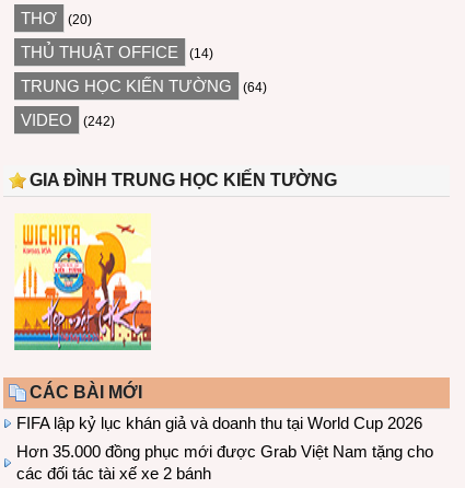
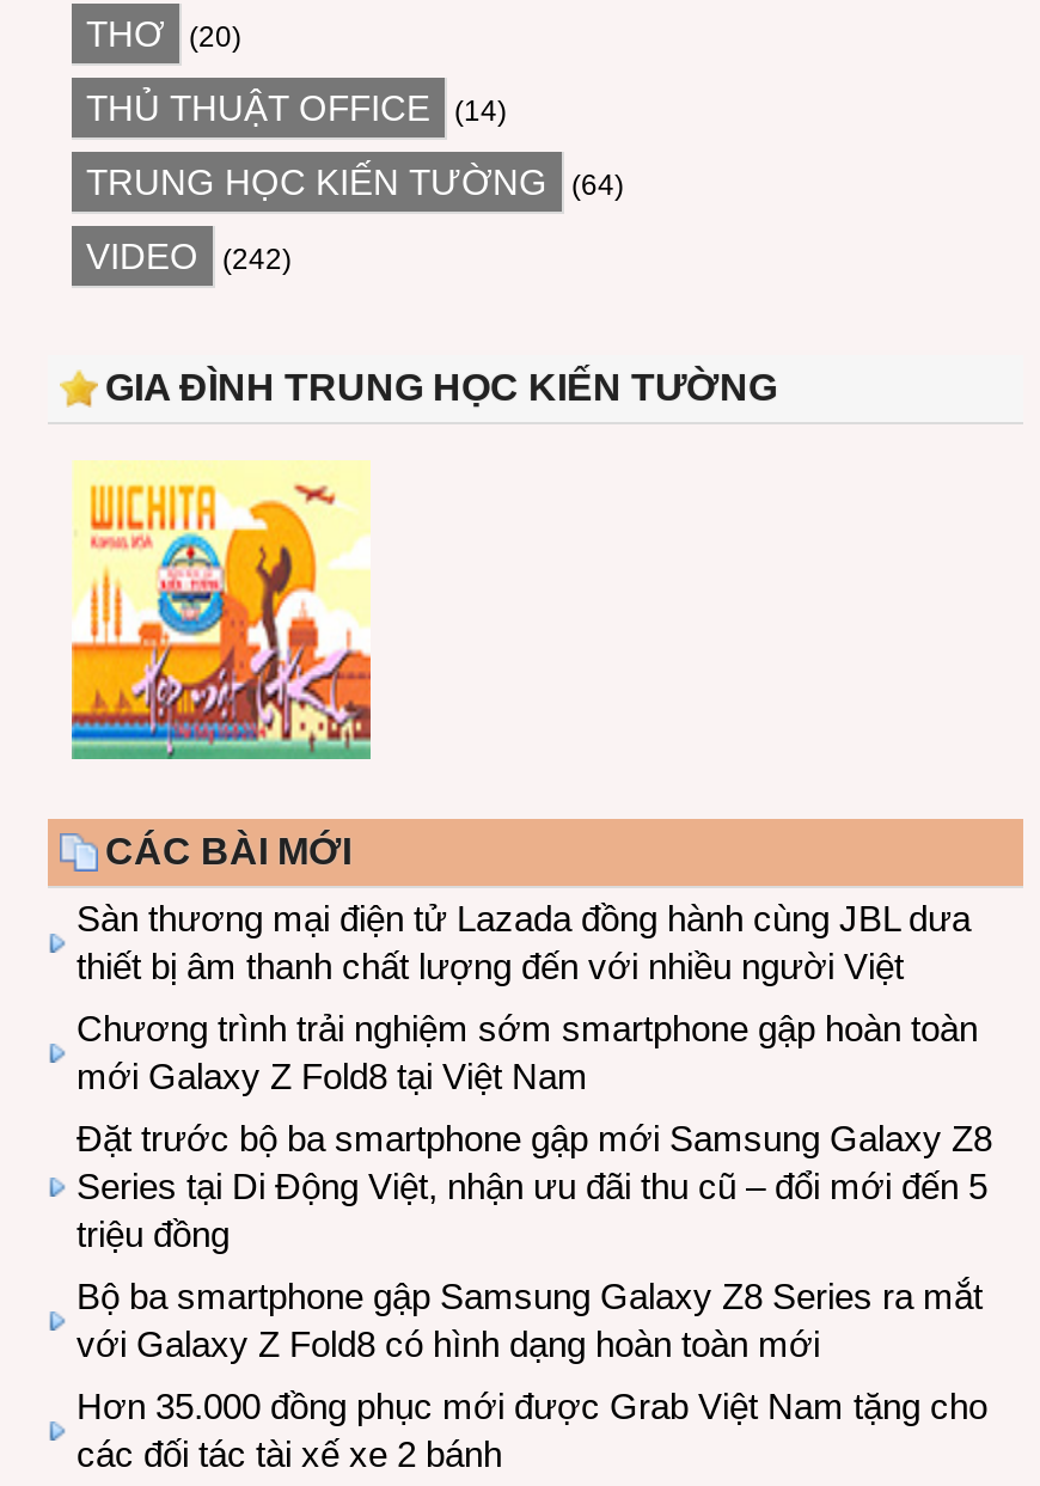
- FIFA lập kỷ lục khán giả và doanh thu tại World Cup 2026
+ Sàn thương mại điện tử Lazada đồng hành cùng JBL dưa
+ thiết bị âm thanh chất lượng đến với nhiều người Việt
+ Chương trình trải nghiệm sớm smartphone gập hoàn toàn
+ mới Galaxy Z Fold8 tại Việt Nam
+ Đặt trước bộ ba smartphone gập mới Samsung Galaxy Z8
+ Series tại Di Động Việt, nhận ưu đãi thu cũ – đổi mới đến 5
+ triệu đồng
+ Bộ ba smartphone gập Samsung Galaxy Z8 Series ra mắt
+ với Galaxy Z Fold8 có hình dạng hoàn toàn mới
